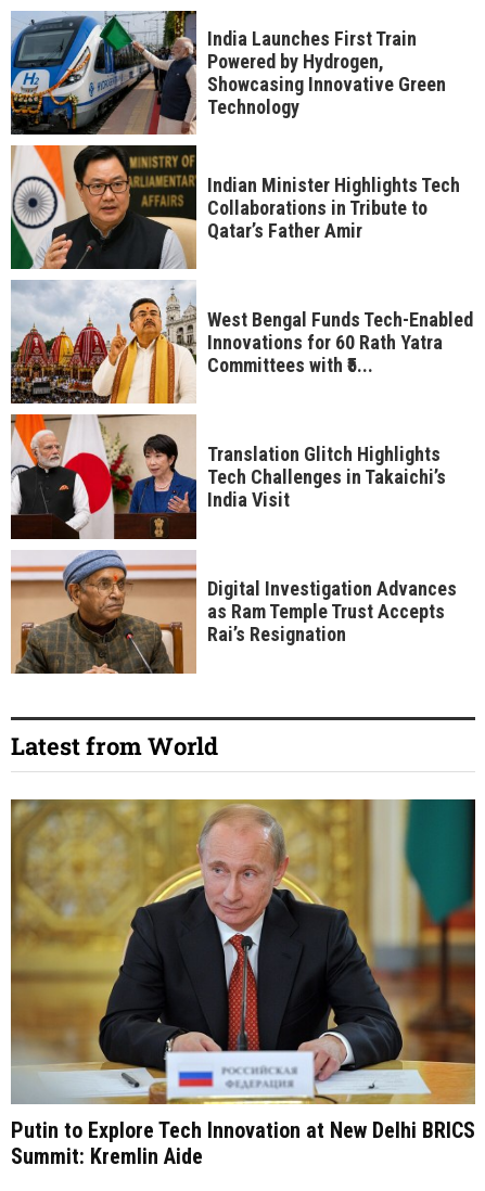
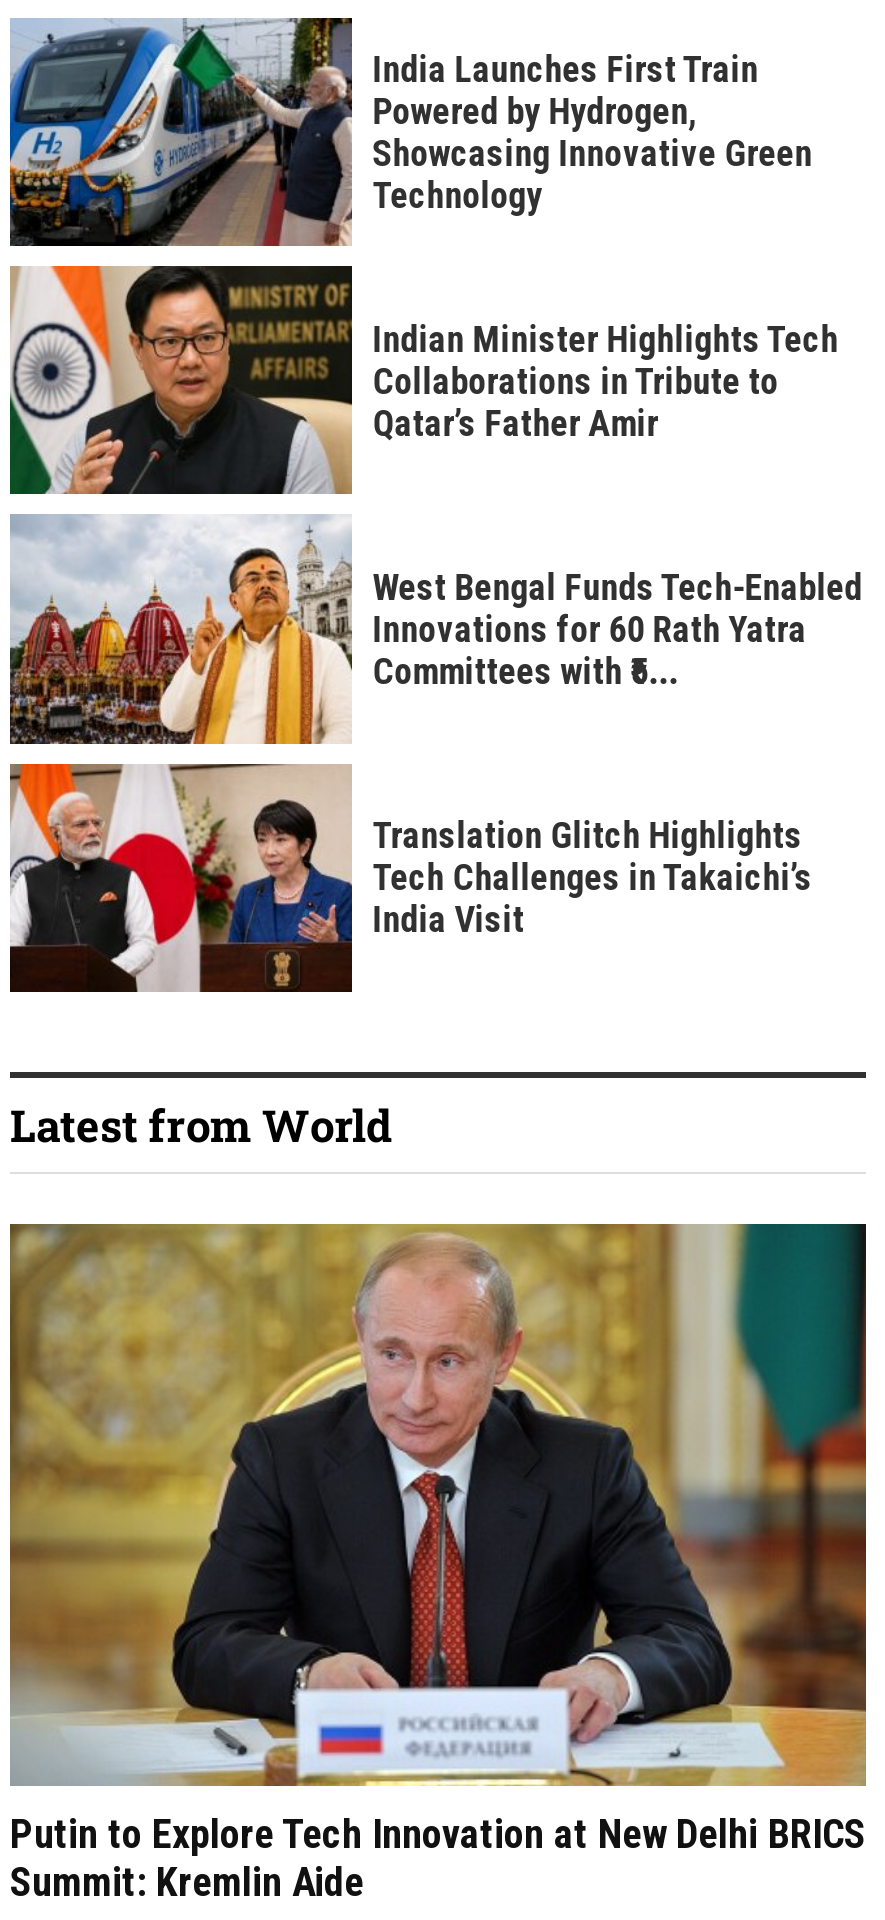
- [image]
- Digital Investigation Advances
- as Ram Temple Trust Accepts
- Rai’s Resignation
